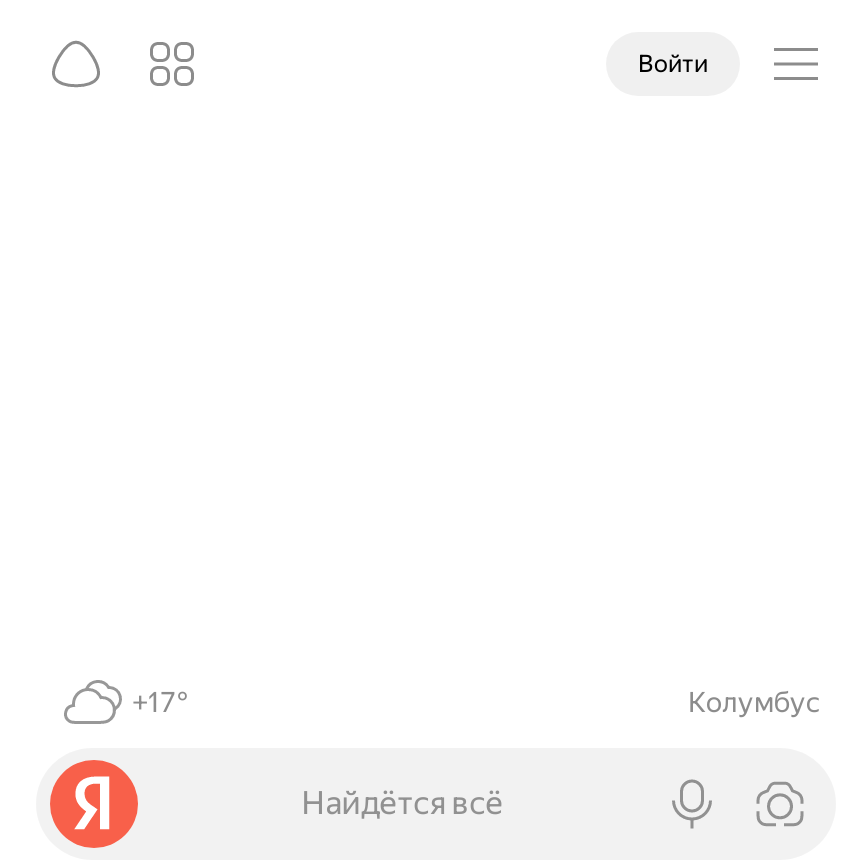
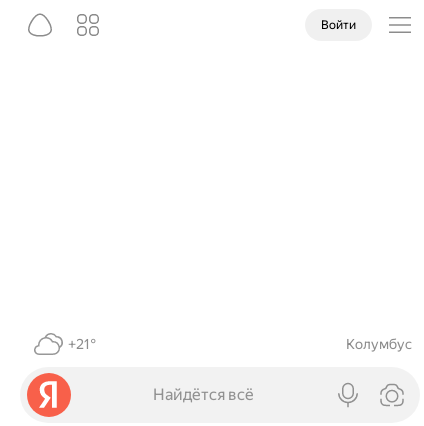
- +17°
+ +21°
